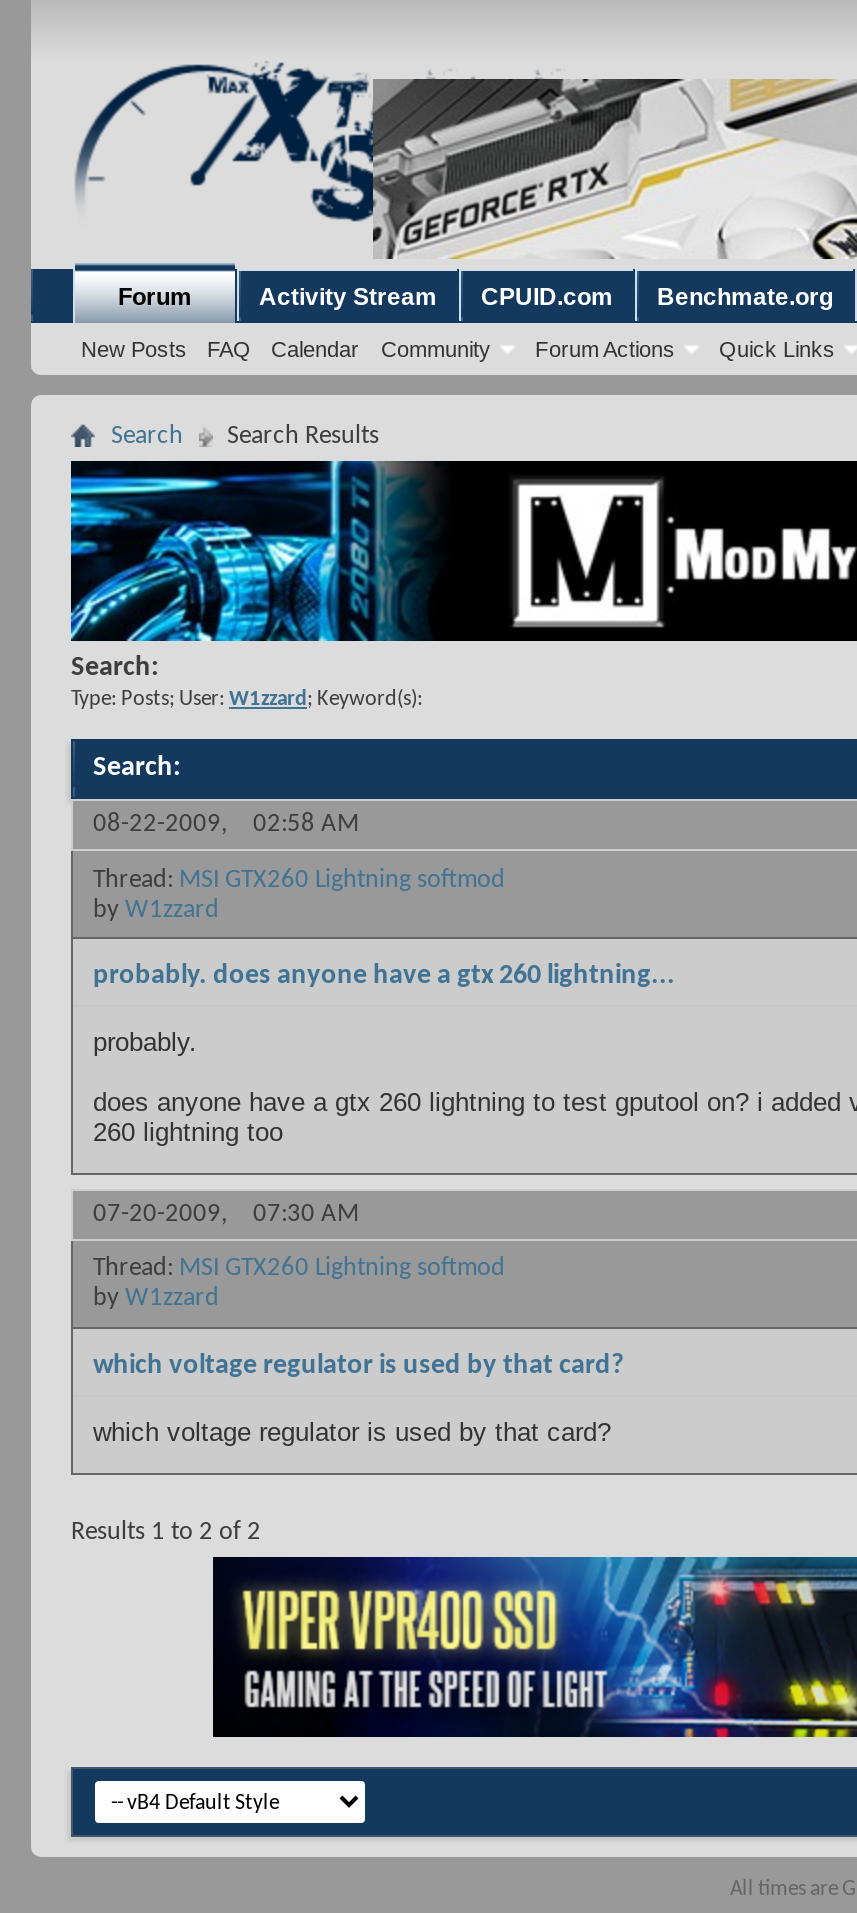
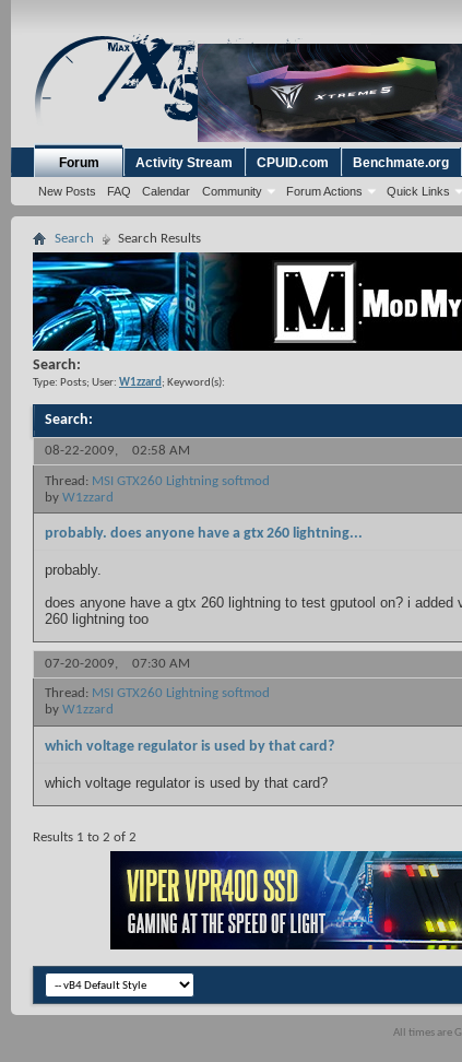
- [image]
+ [image]
